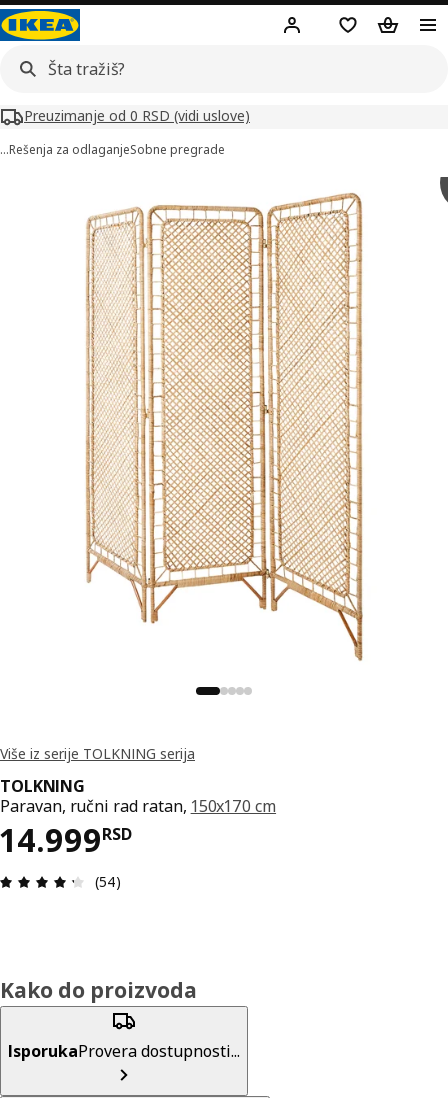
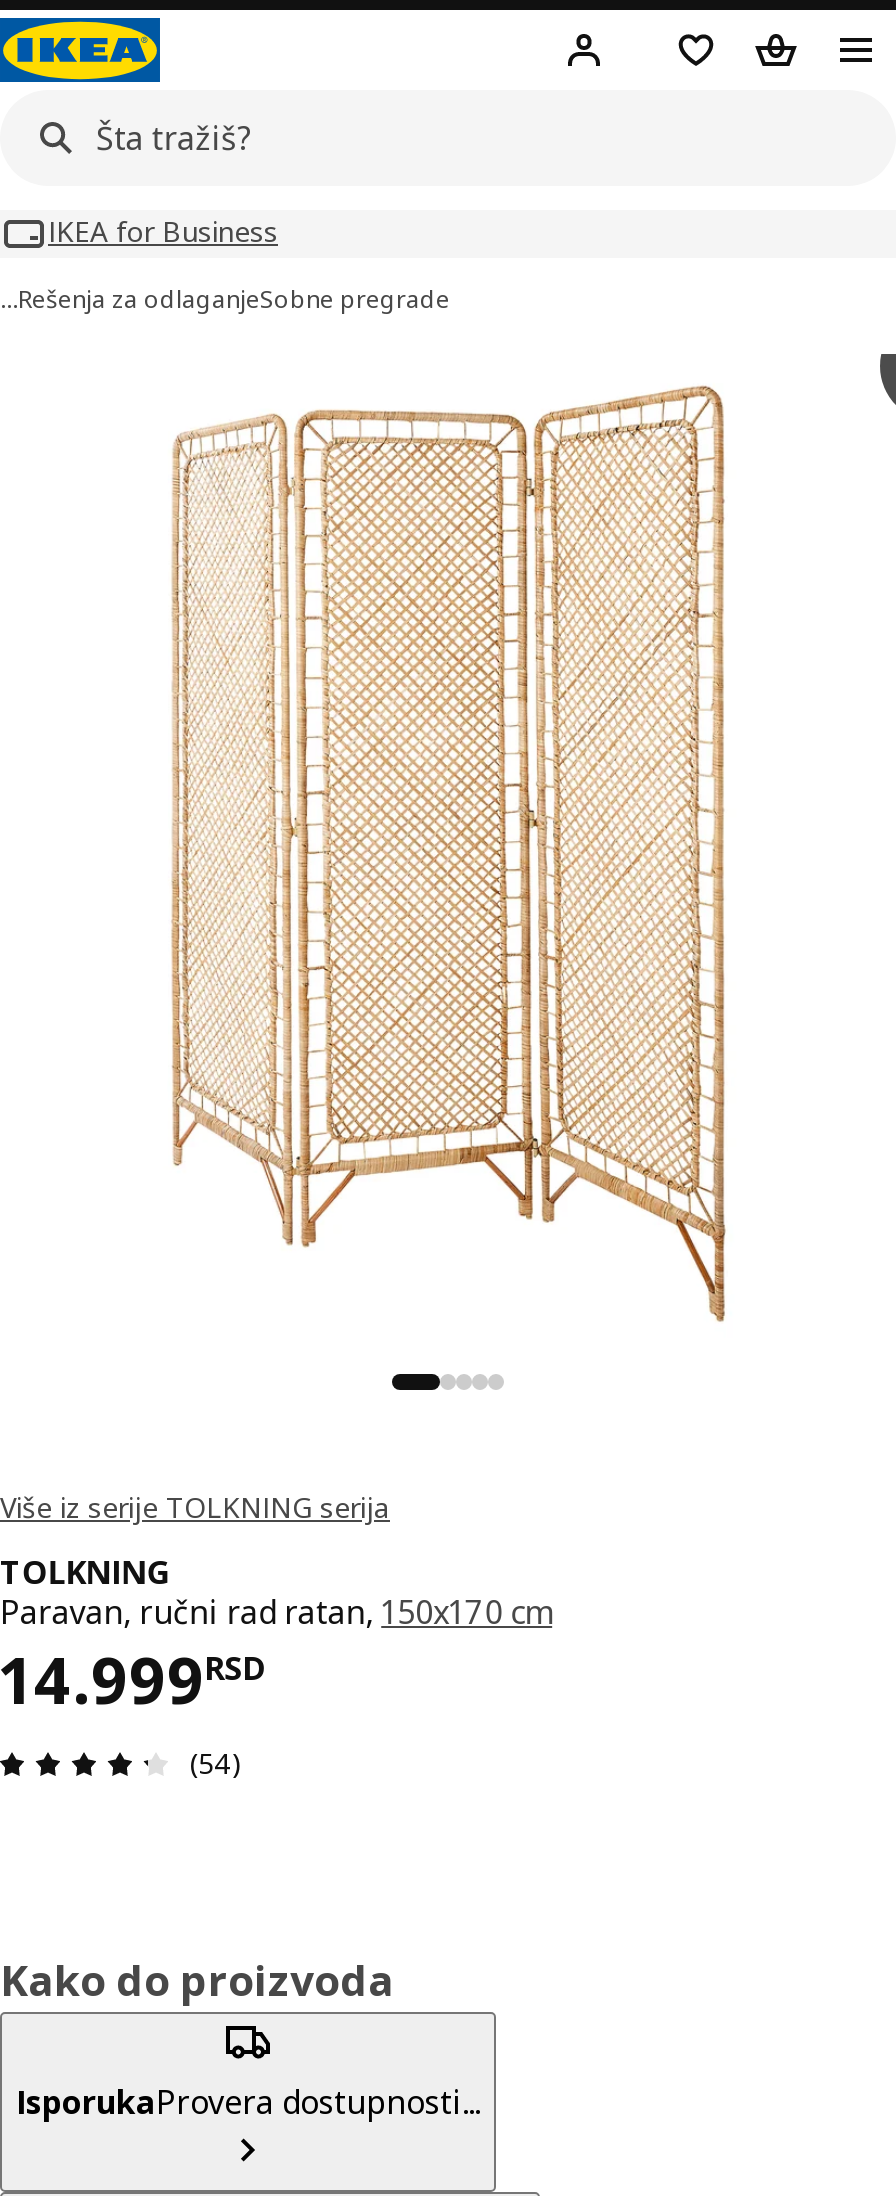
- Preuzimanje od 0 RSD (vidi uslove)
+ IKEA for Business
